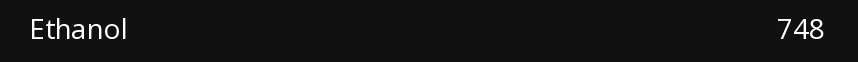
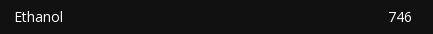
- 748
+ 746
